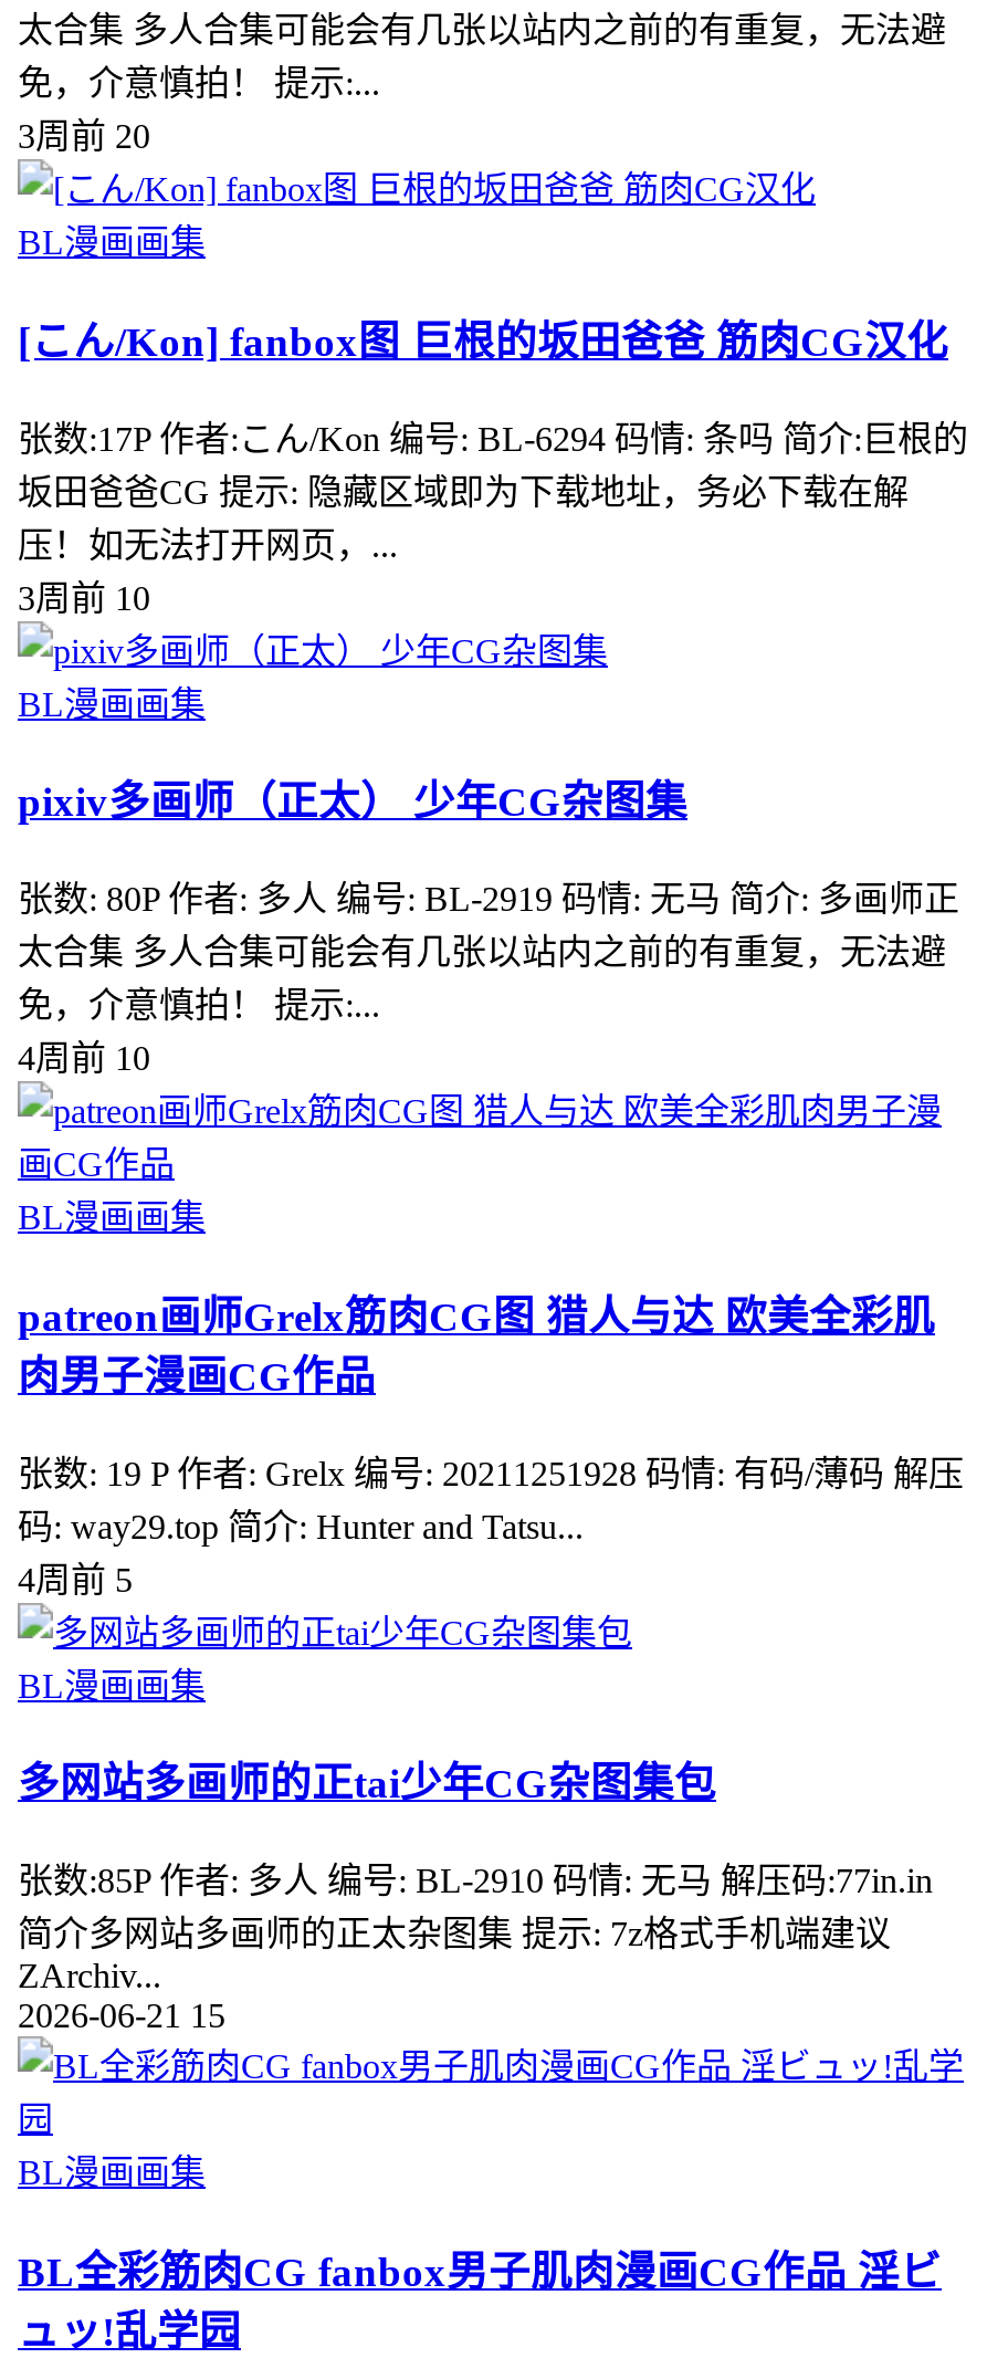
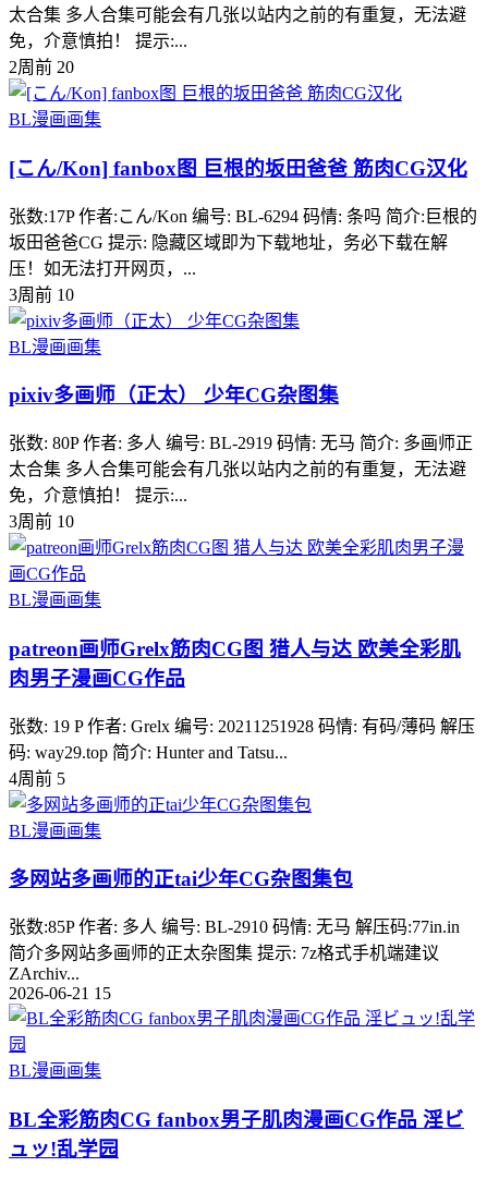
- 3周前20
+ 2周前20

- 4周前10
+ 3周前10
